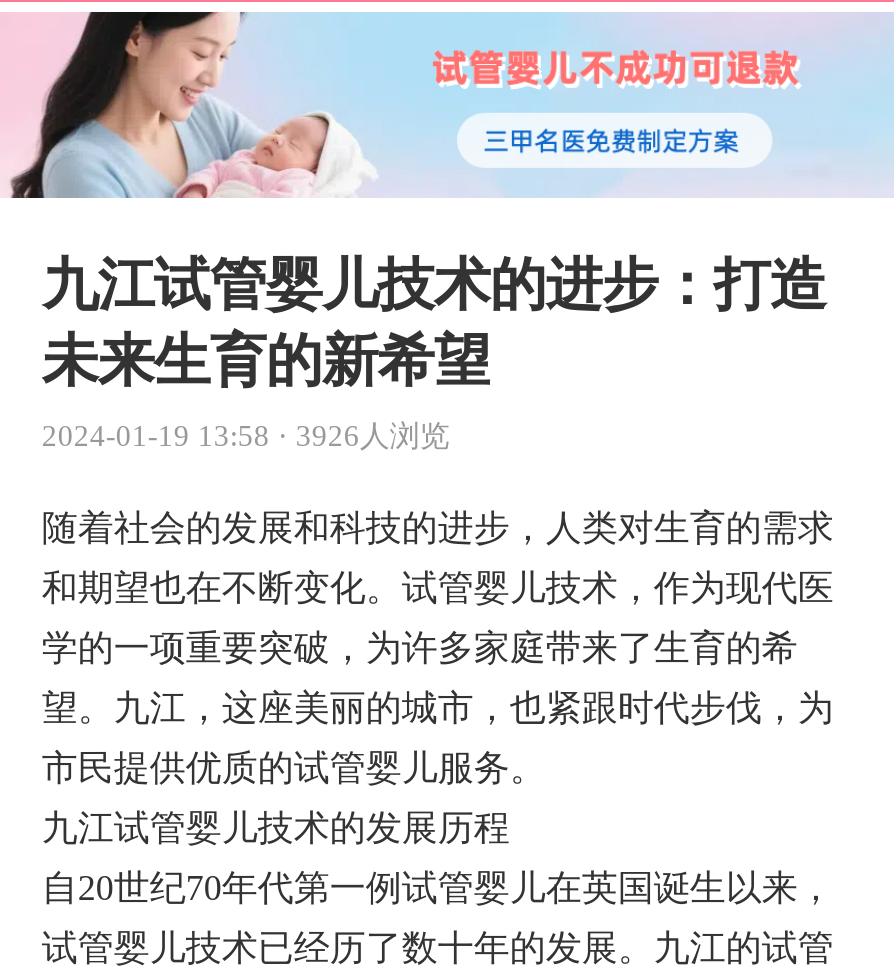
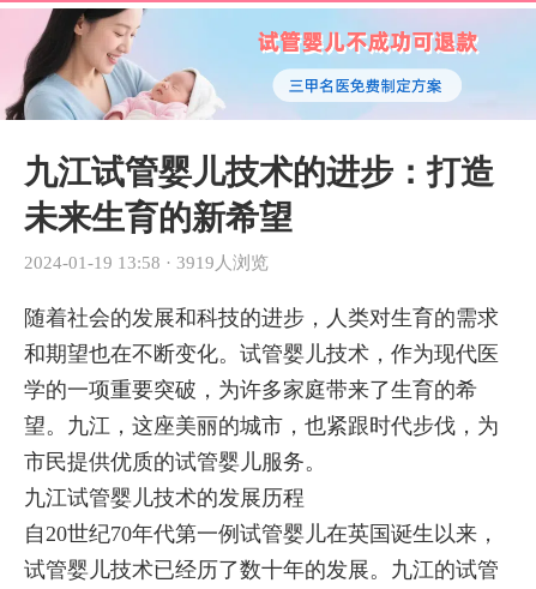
- 2024-01-19 13:58 · 3926人浏览
+ 2024-01-19 13:58 · 3919人浏览
